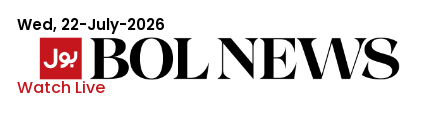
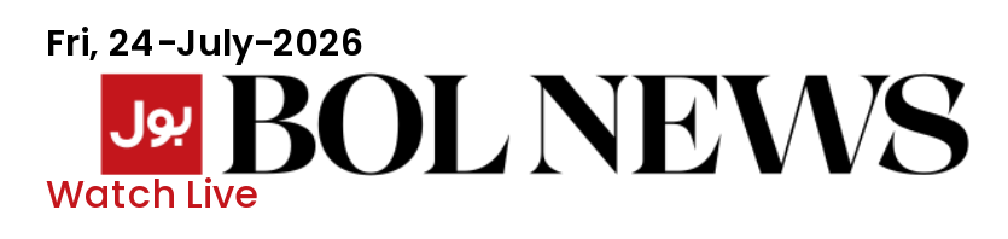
- Wed, 22-July-2026
+ Fri, 24-July-2026
